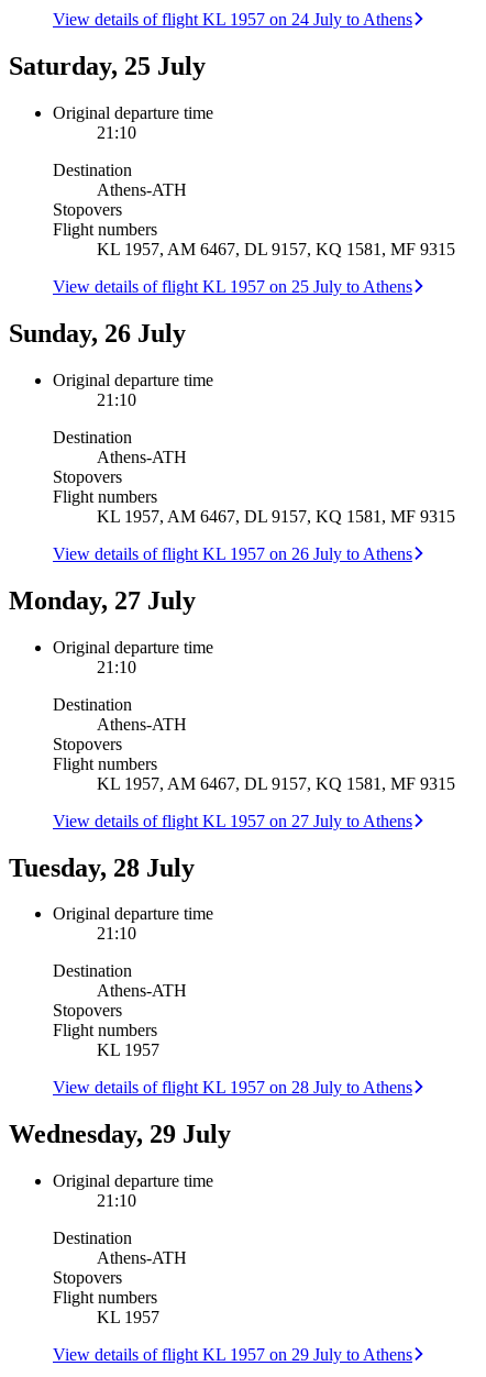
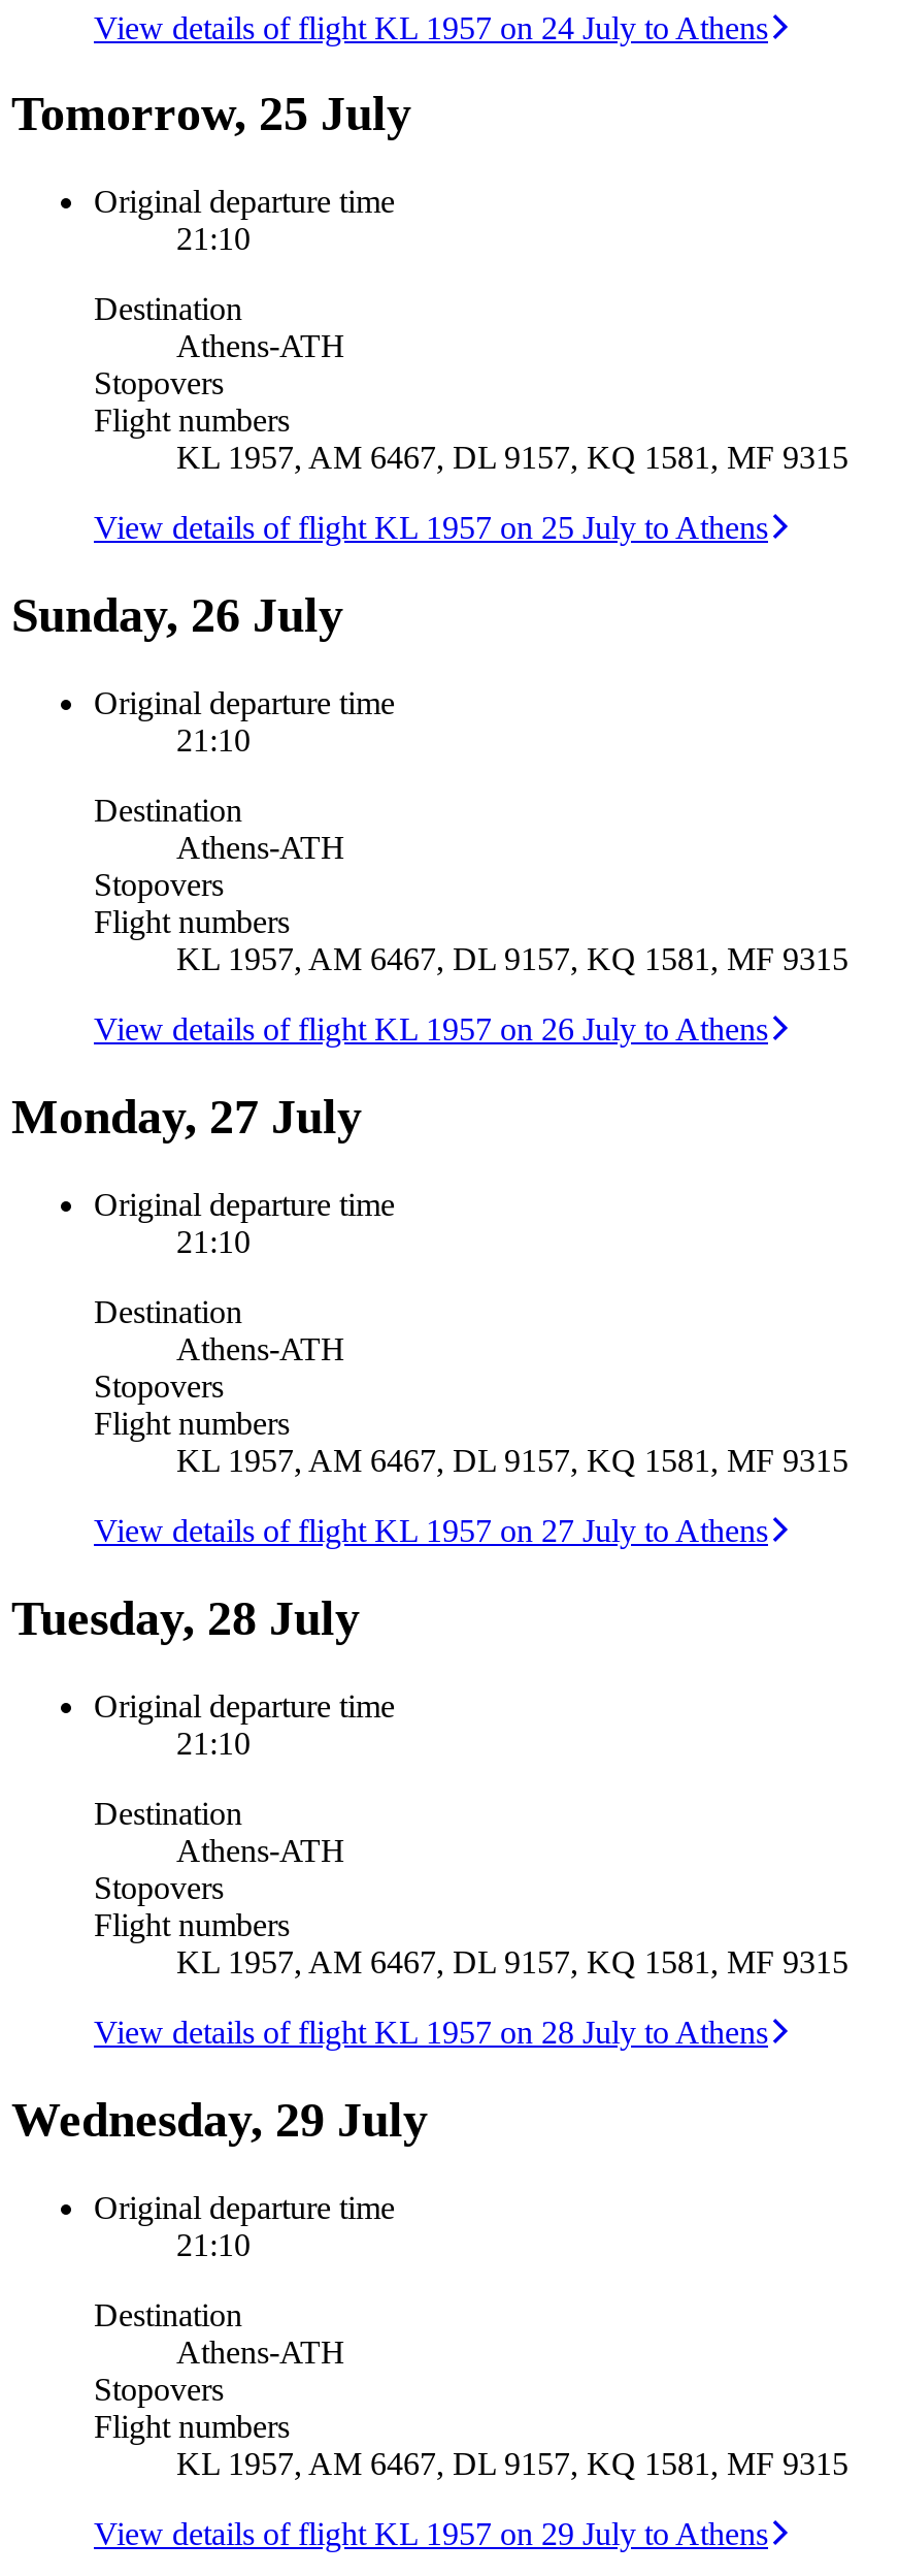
- Saturday, 25 July
+ Tomorrow, 25 July

- KL 1957
+ KL 1957, AM 6467, DL 9157, KQ 1581, MF 9315

- KL 1957
+ KL 1957, AM 6467, DL 9157, KQ 1581, MF 9315
